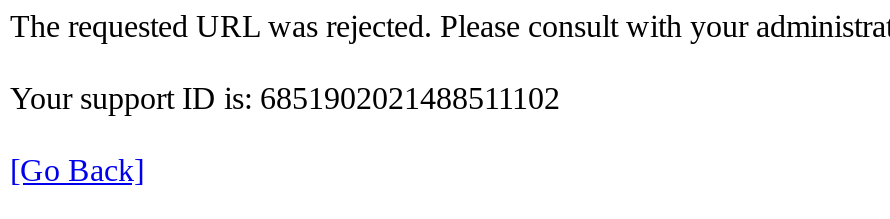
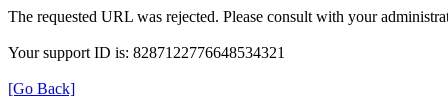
- Your support ID is: 6851902021488511102
+ Your support ID is: 8287122776648534321
